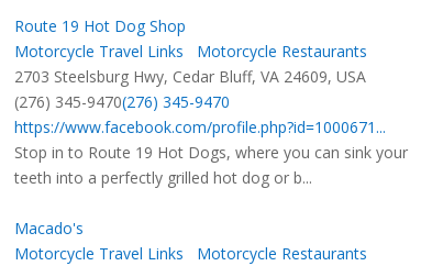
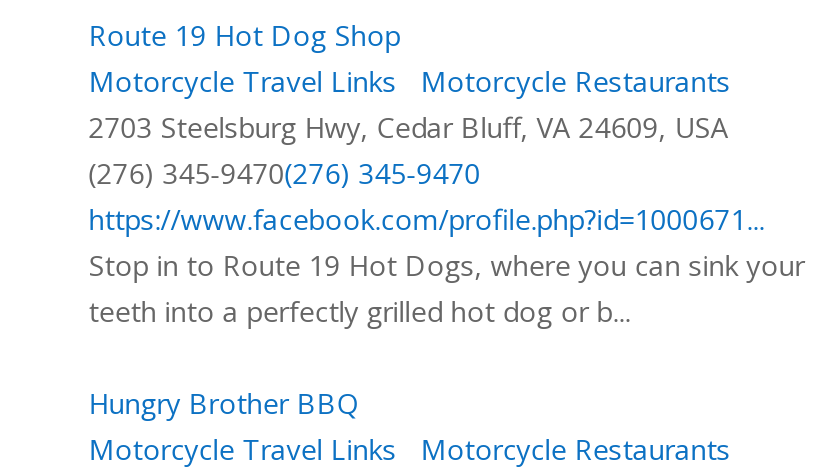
- Macado's
+ Hungry Brother BBQ
